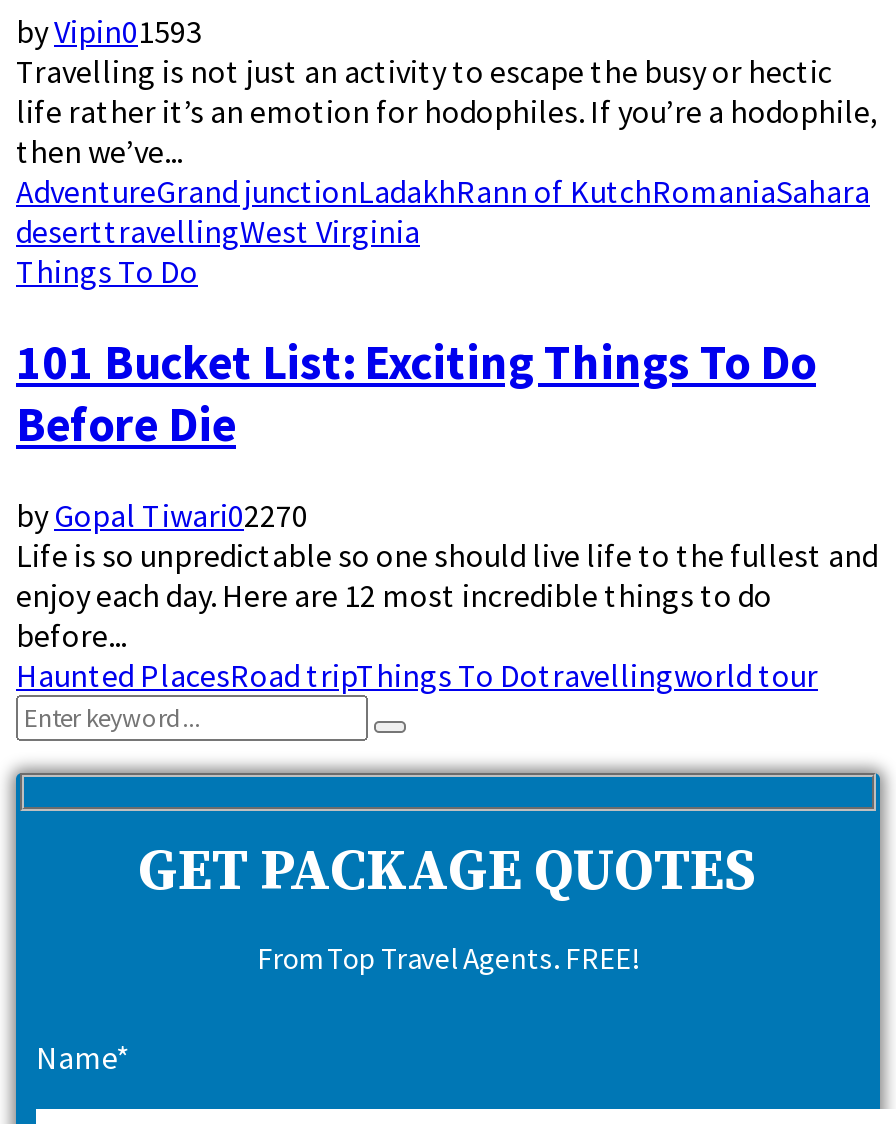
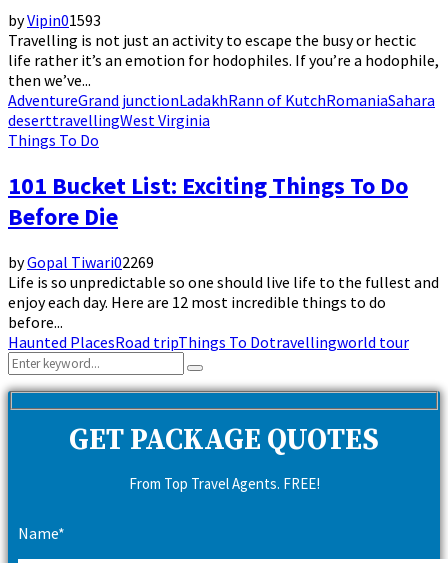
- by Gopal Tiwari02270
+ by Gopal Tiwari02269
